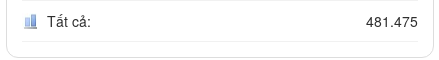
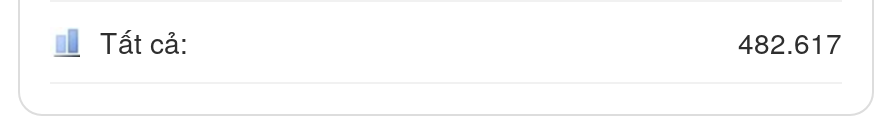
- 481.475
+ 482.617
